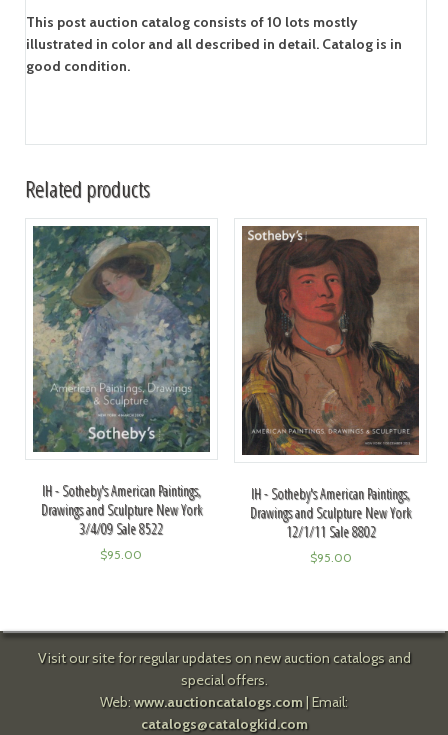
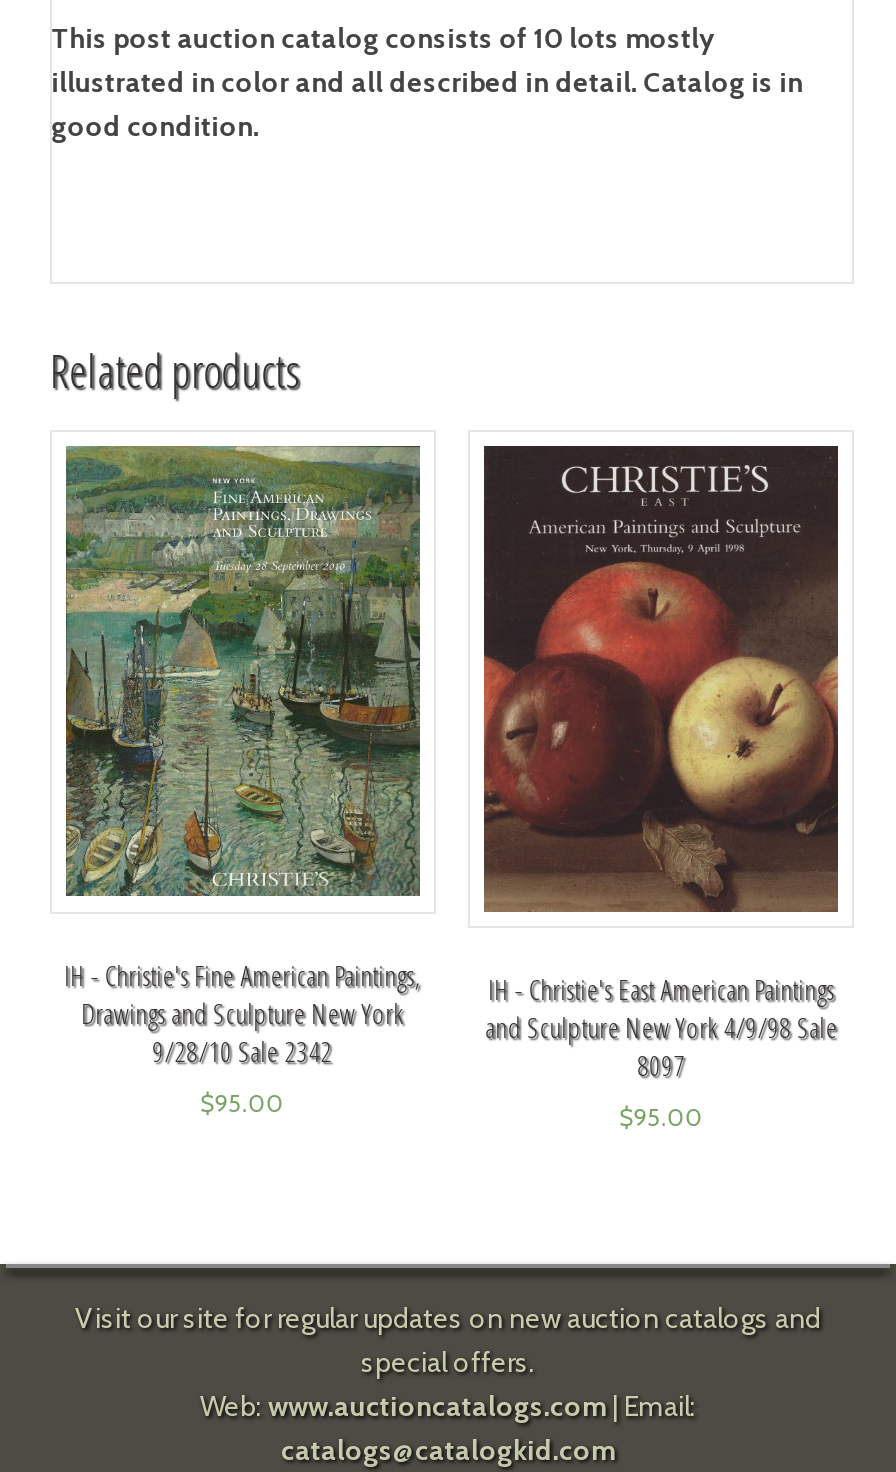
- [image]
- IH - Sotheby's American Paintings,
+ [image]
+ IH - Christie's Fine American Paintings,

- [image]
- IH - Sotheby's American Paintings,
- Drawings and Sculpture New York
- 12/1/11 Sale 8802
+ [image]
+ IH - Christie's East American Paintings
+ and Sculpture New York 4/9/98 Sale
+ 8097

- 3/4/09 Sale 8522
+ 9/28/10 Sale 2342
